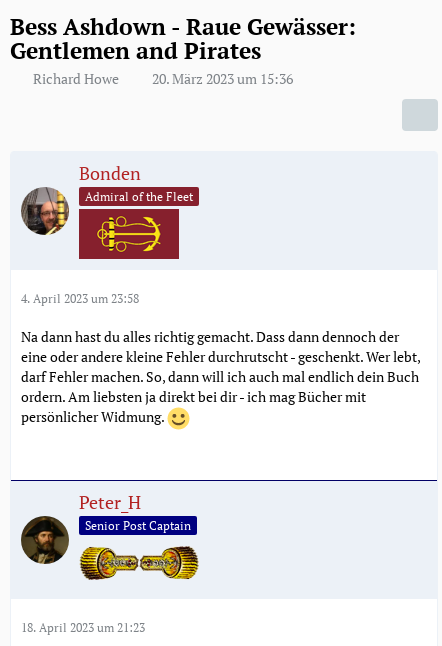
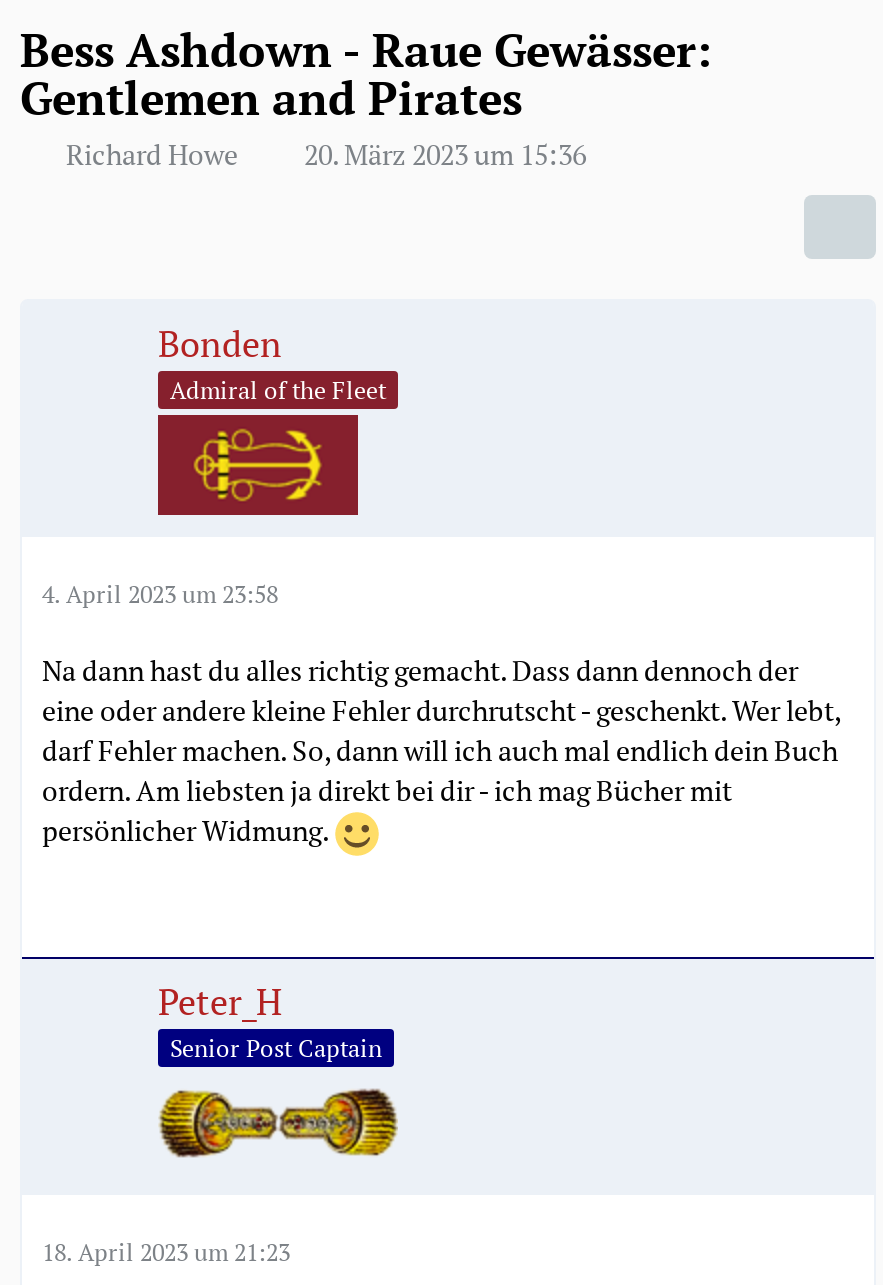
- [image]

- [image]
